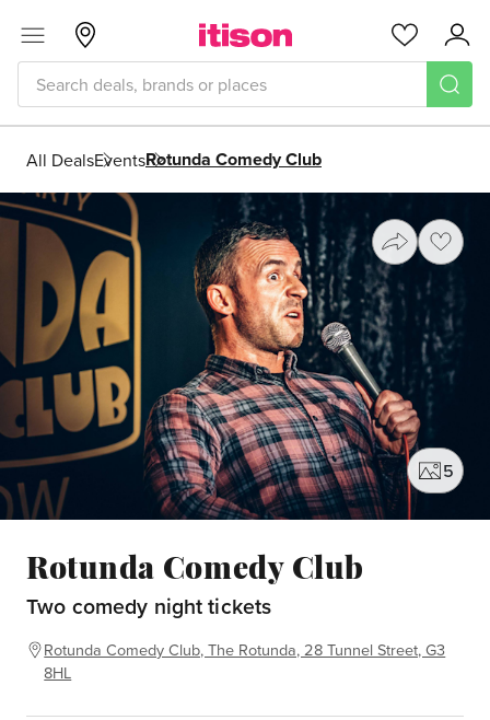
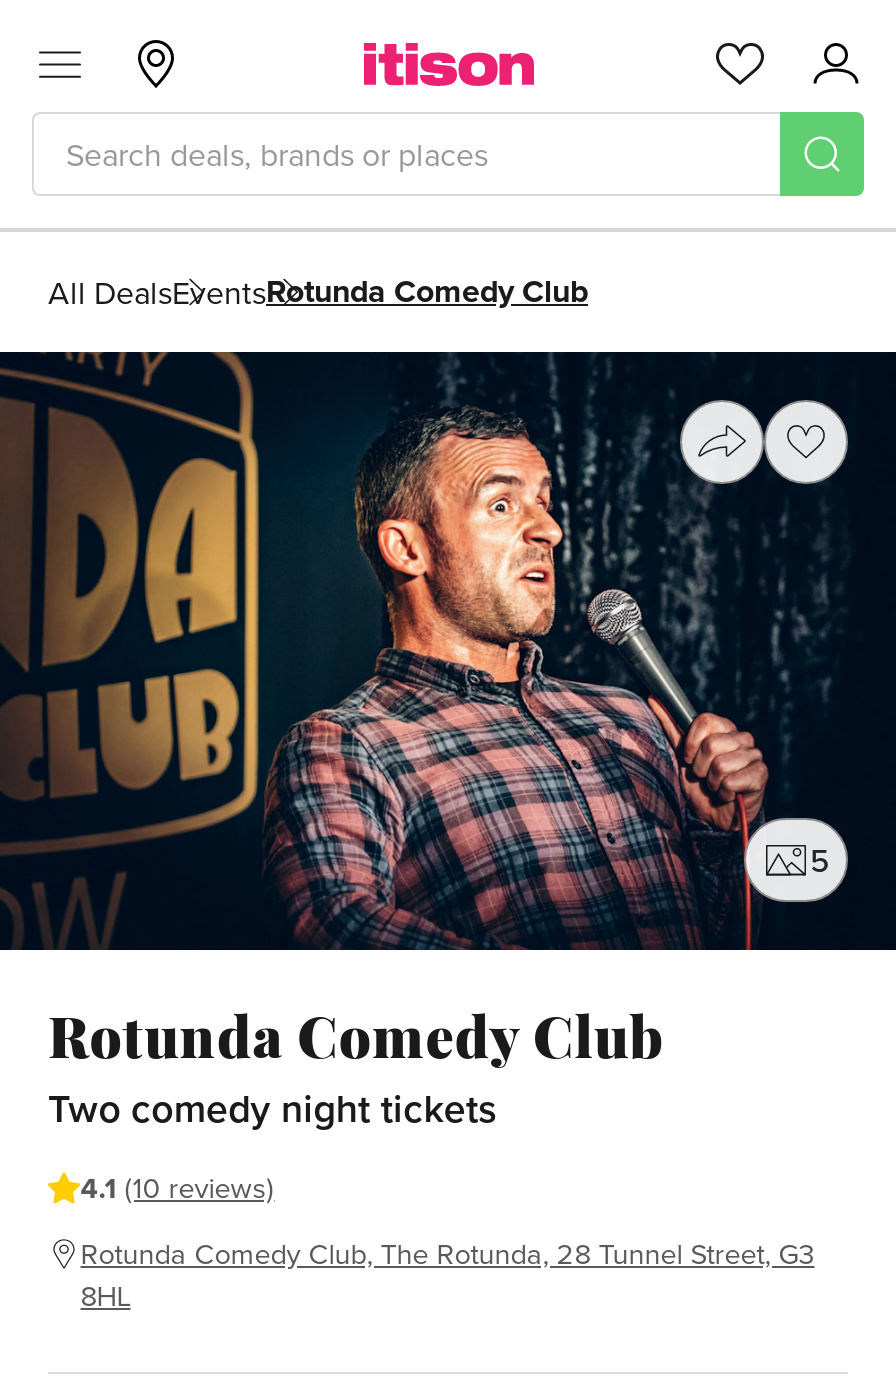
+ 4.1 (10 reviews)
